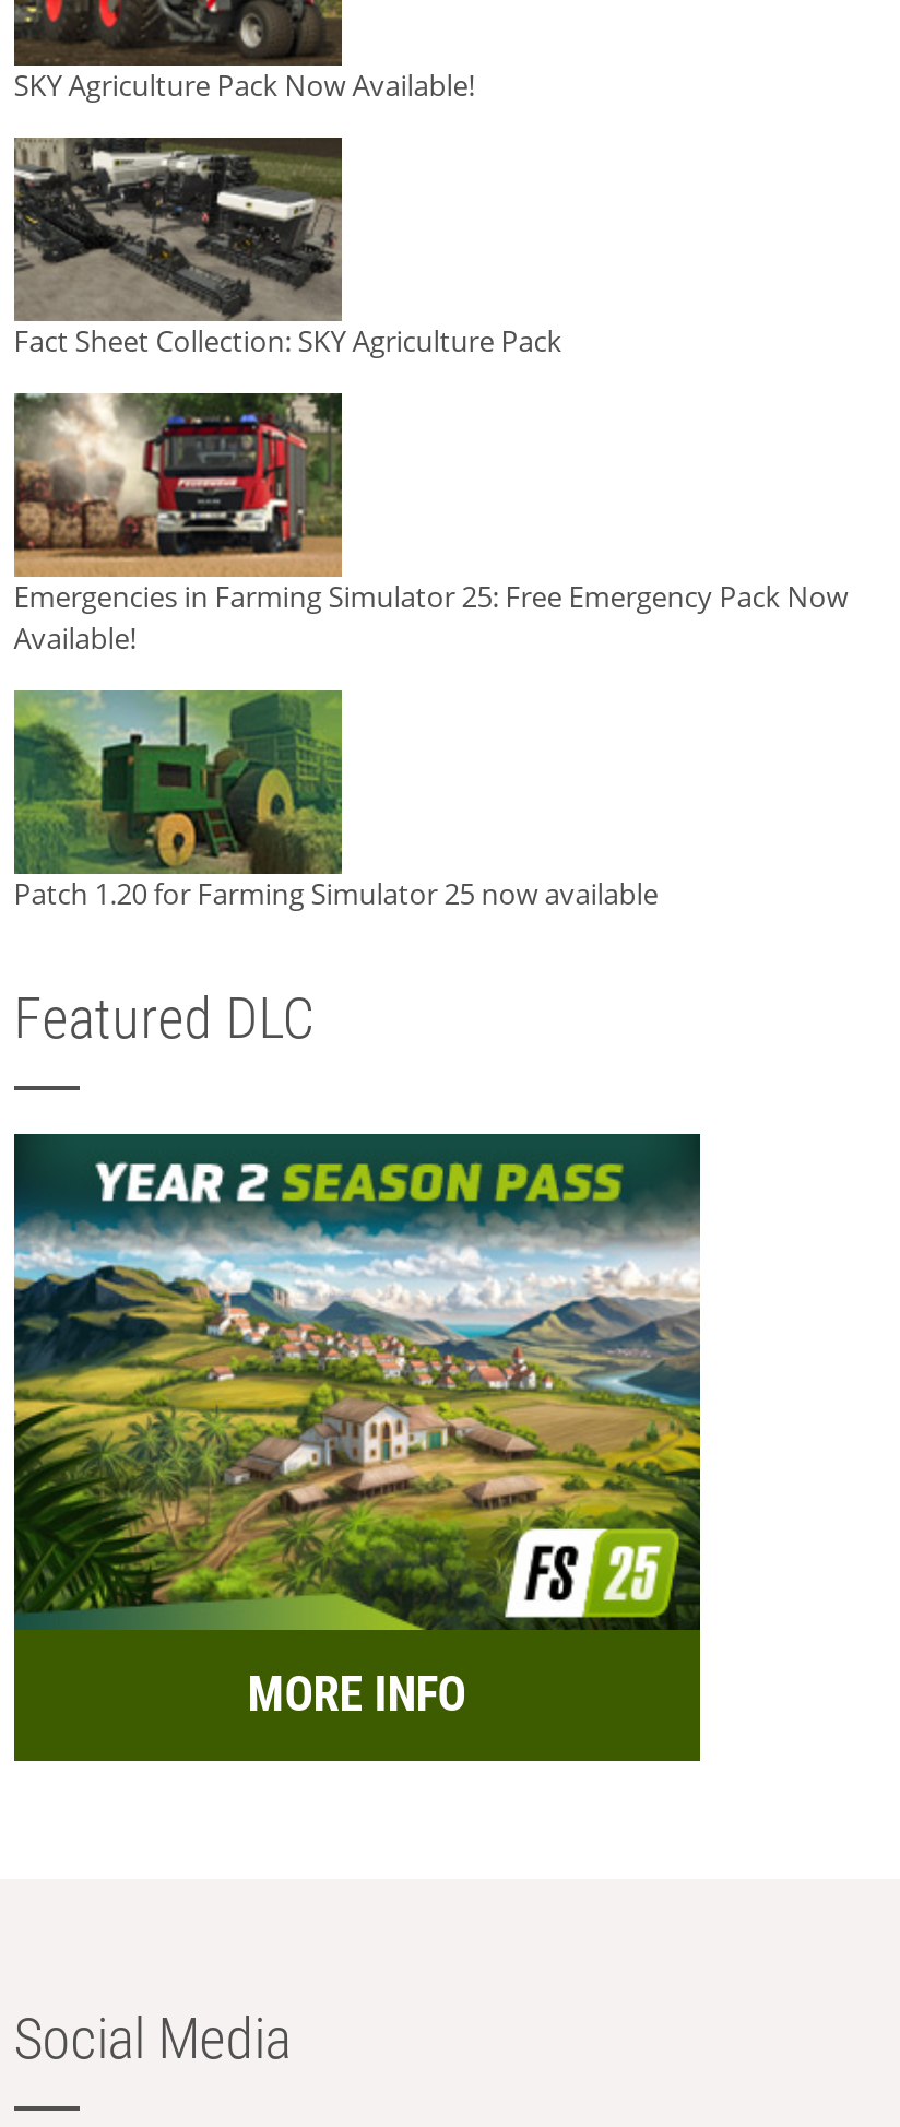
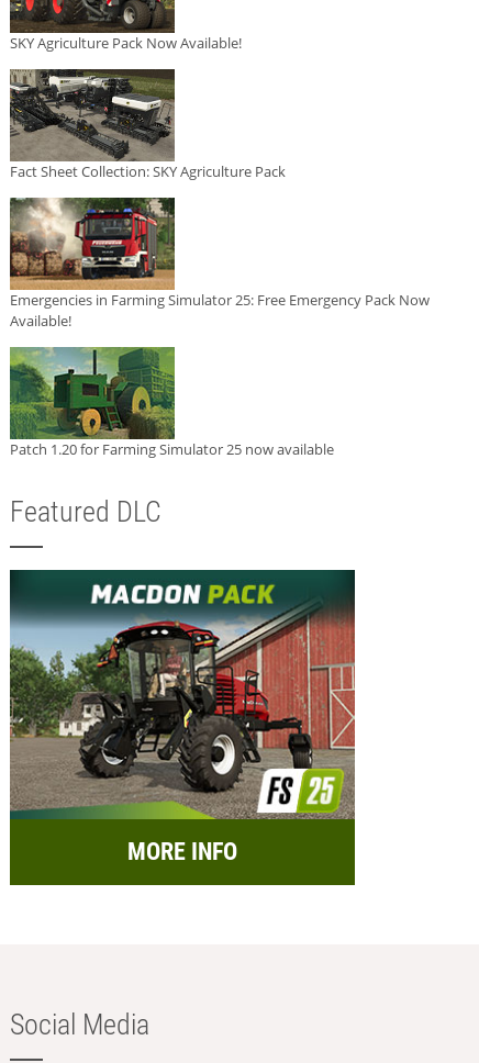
- [image]
+ [image]
